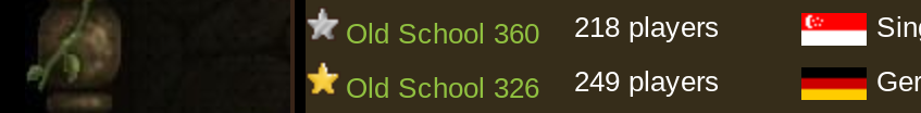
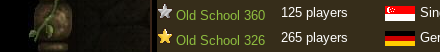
- Old School 360 218 players
+ Old School 360 125 players

- Old School 326 249 players
+ Old School 326 265 players
